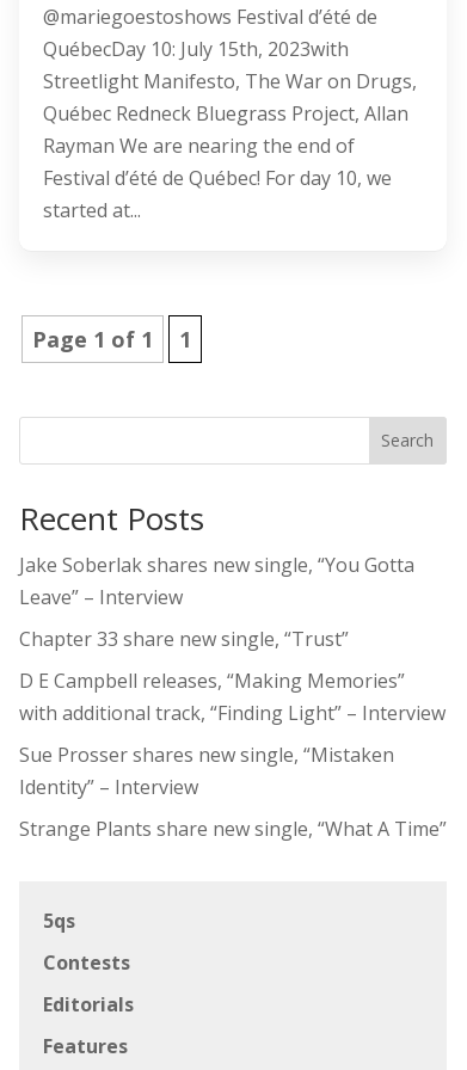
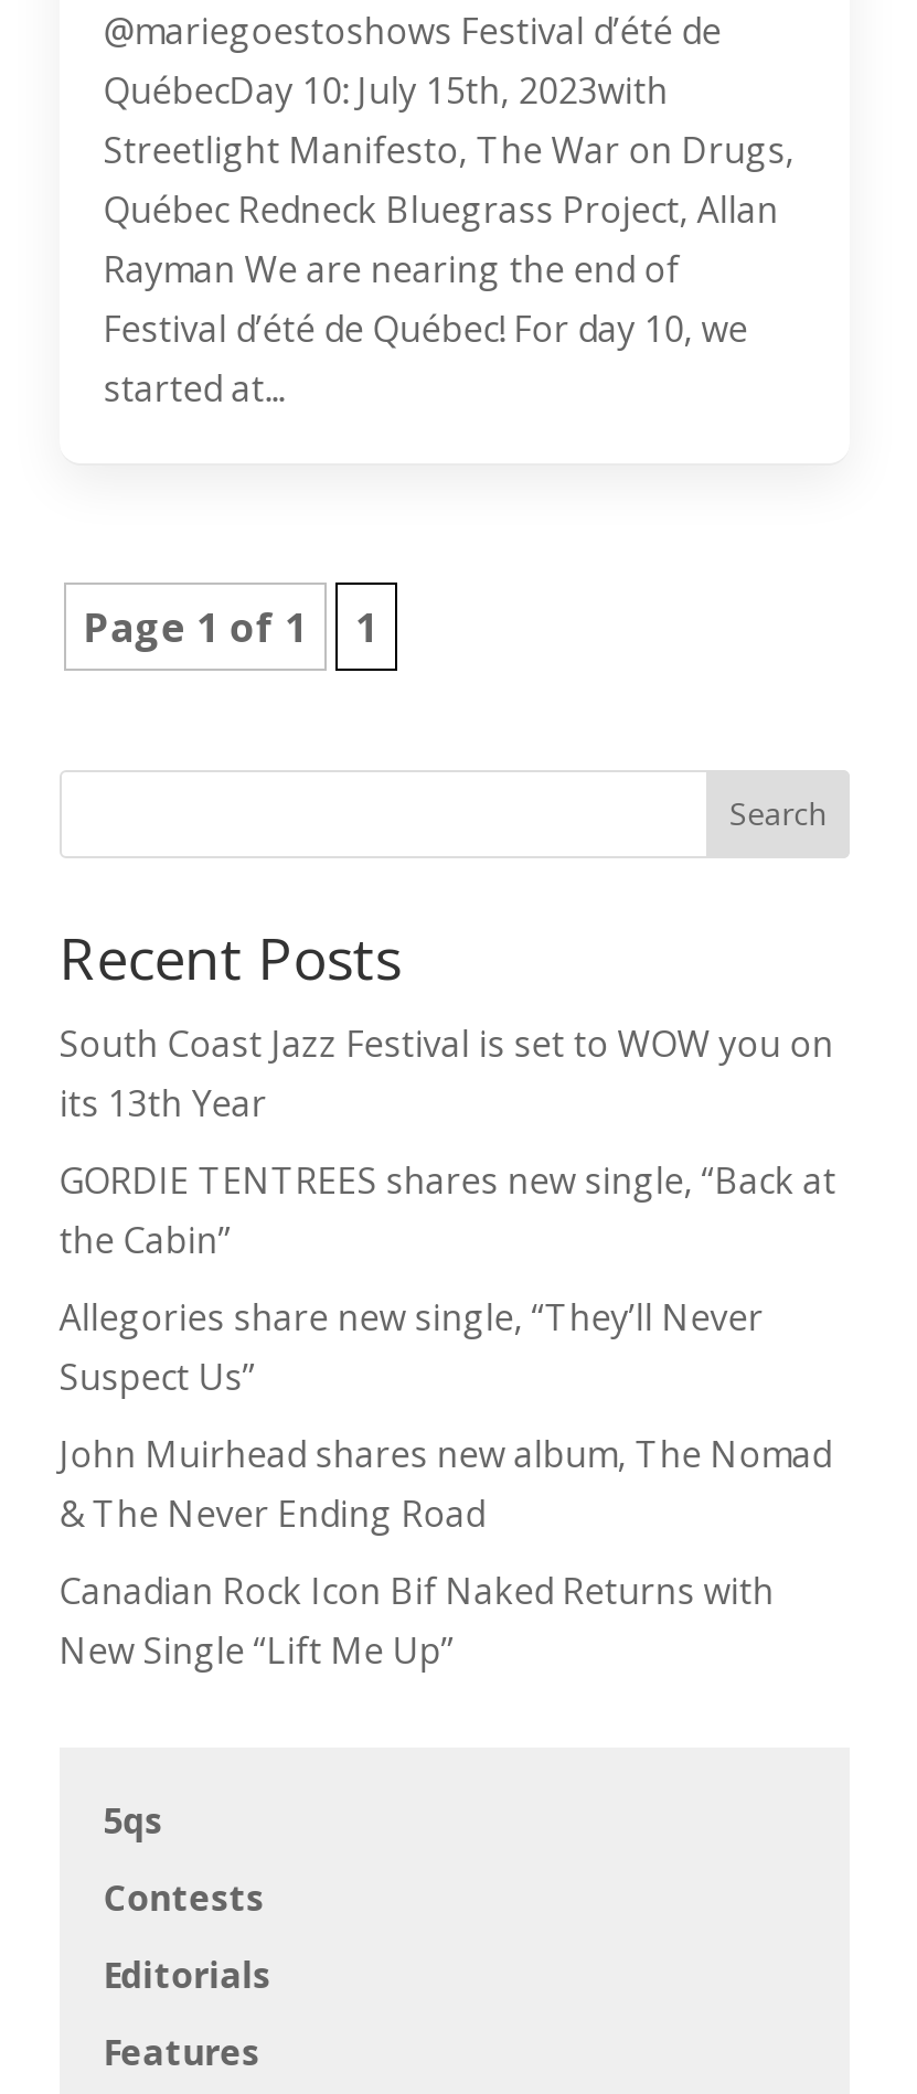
- Jake Soberlak shares new single, “You Gotta
- Leave” – Interview
+ South Coast Jazz Festival is set to WOW you on
+ its 13th Year

- Chapter 33 share new single, “Trust”
+ GORDIE TENTREES shares new single, “Back at
+ the Cabin”

- D E Campbell releases, “Making Memories”
- with additional track, “Finding Light” – Interview
+ Allegories share new single, “They’ll Never
+ Suspect Us”

- Sue Prosser shares new single, “Mistaken
- Identity” – Interview
+ John Muirhead shares new album, The Nomad
+ & The Never Ending Road

- Strange Plants share new single, “What A Time”
+ Canadian Rock Icon Bif Naked Returns with
+ New Single “Lift Me Up”
